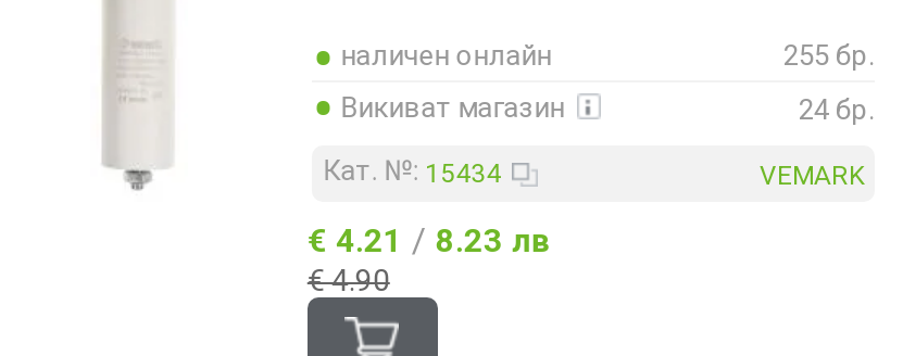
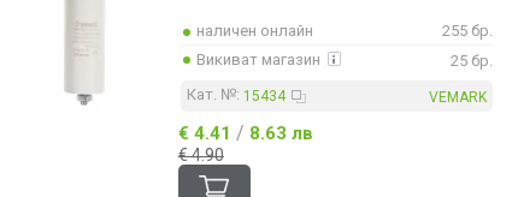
- 24 бр.
+ 25 бр.

- € 4.21 / 8.23 лв
+ € 4.41 / 8.63 лв
